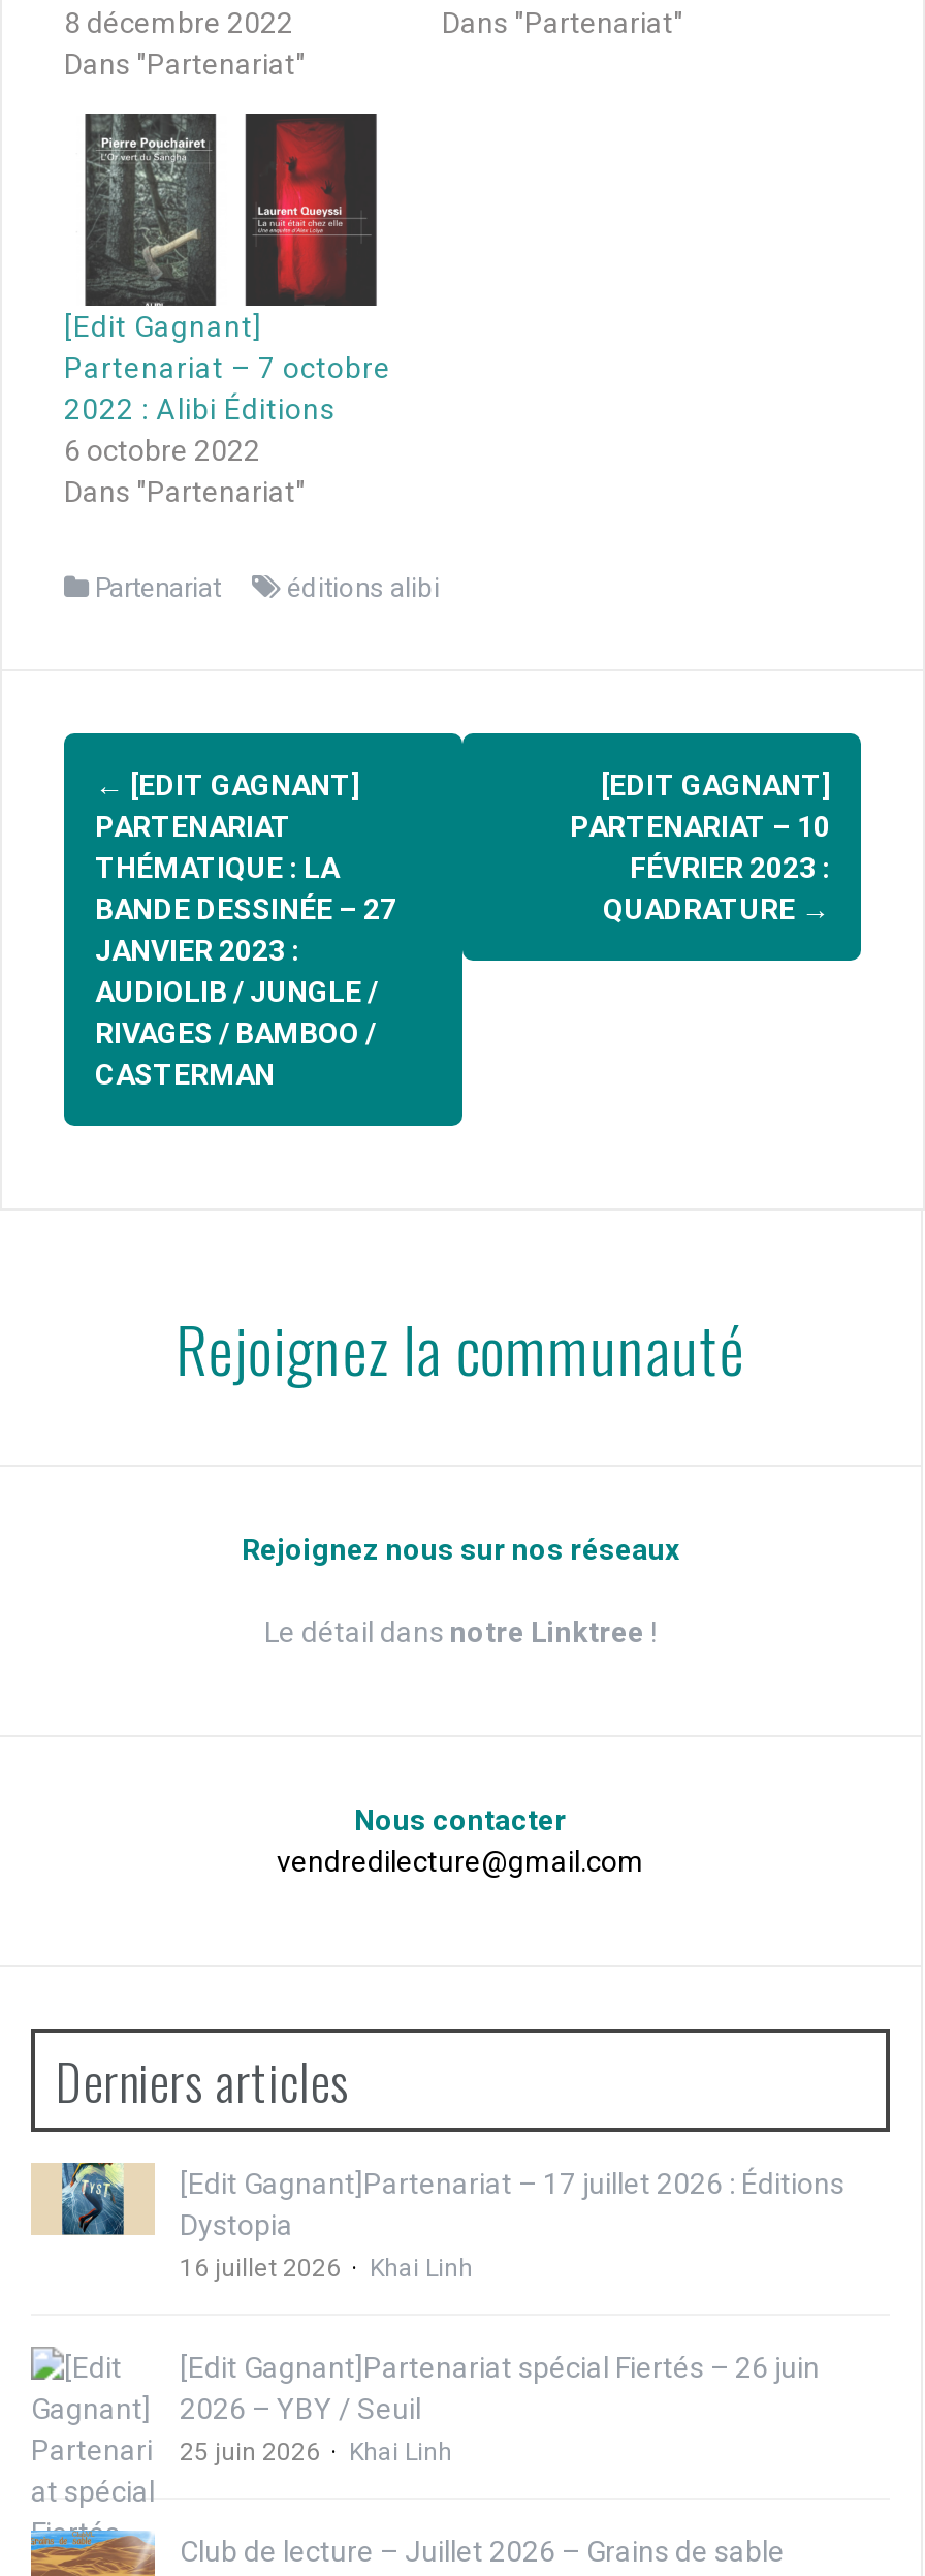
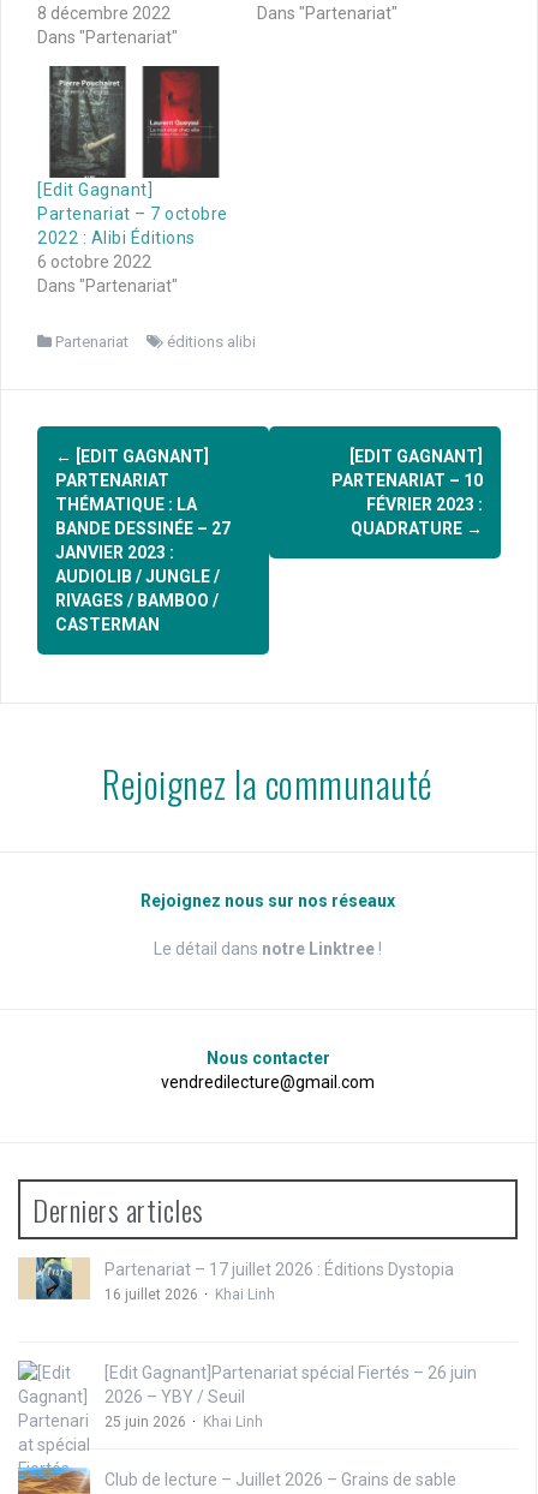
- [Edit Gagnant]Partenariat – 17 juillet 2026 : Éditions
- Dystopia
+ Partenariat – 17 juillet 2026 : Éditions Dystopia

moved up: 16 juillet 2026 | Khai Linh
